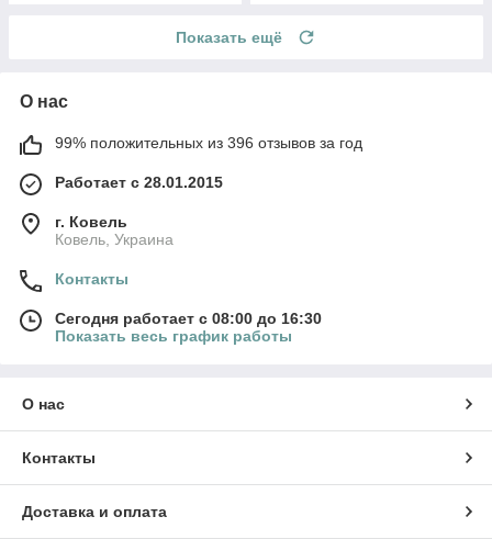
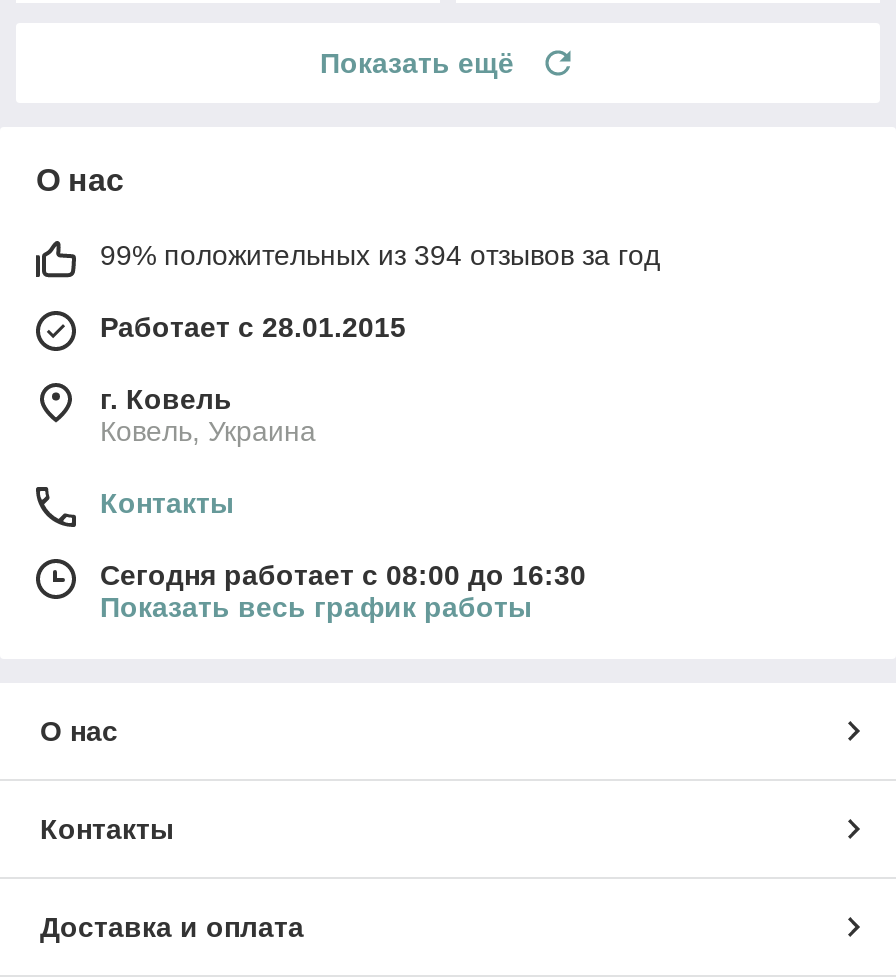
- 99% положительных из 396 отзывов за год
+ 99% положительных из 394 отзывов за год
